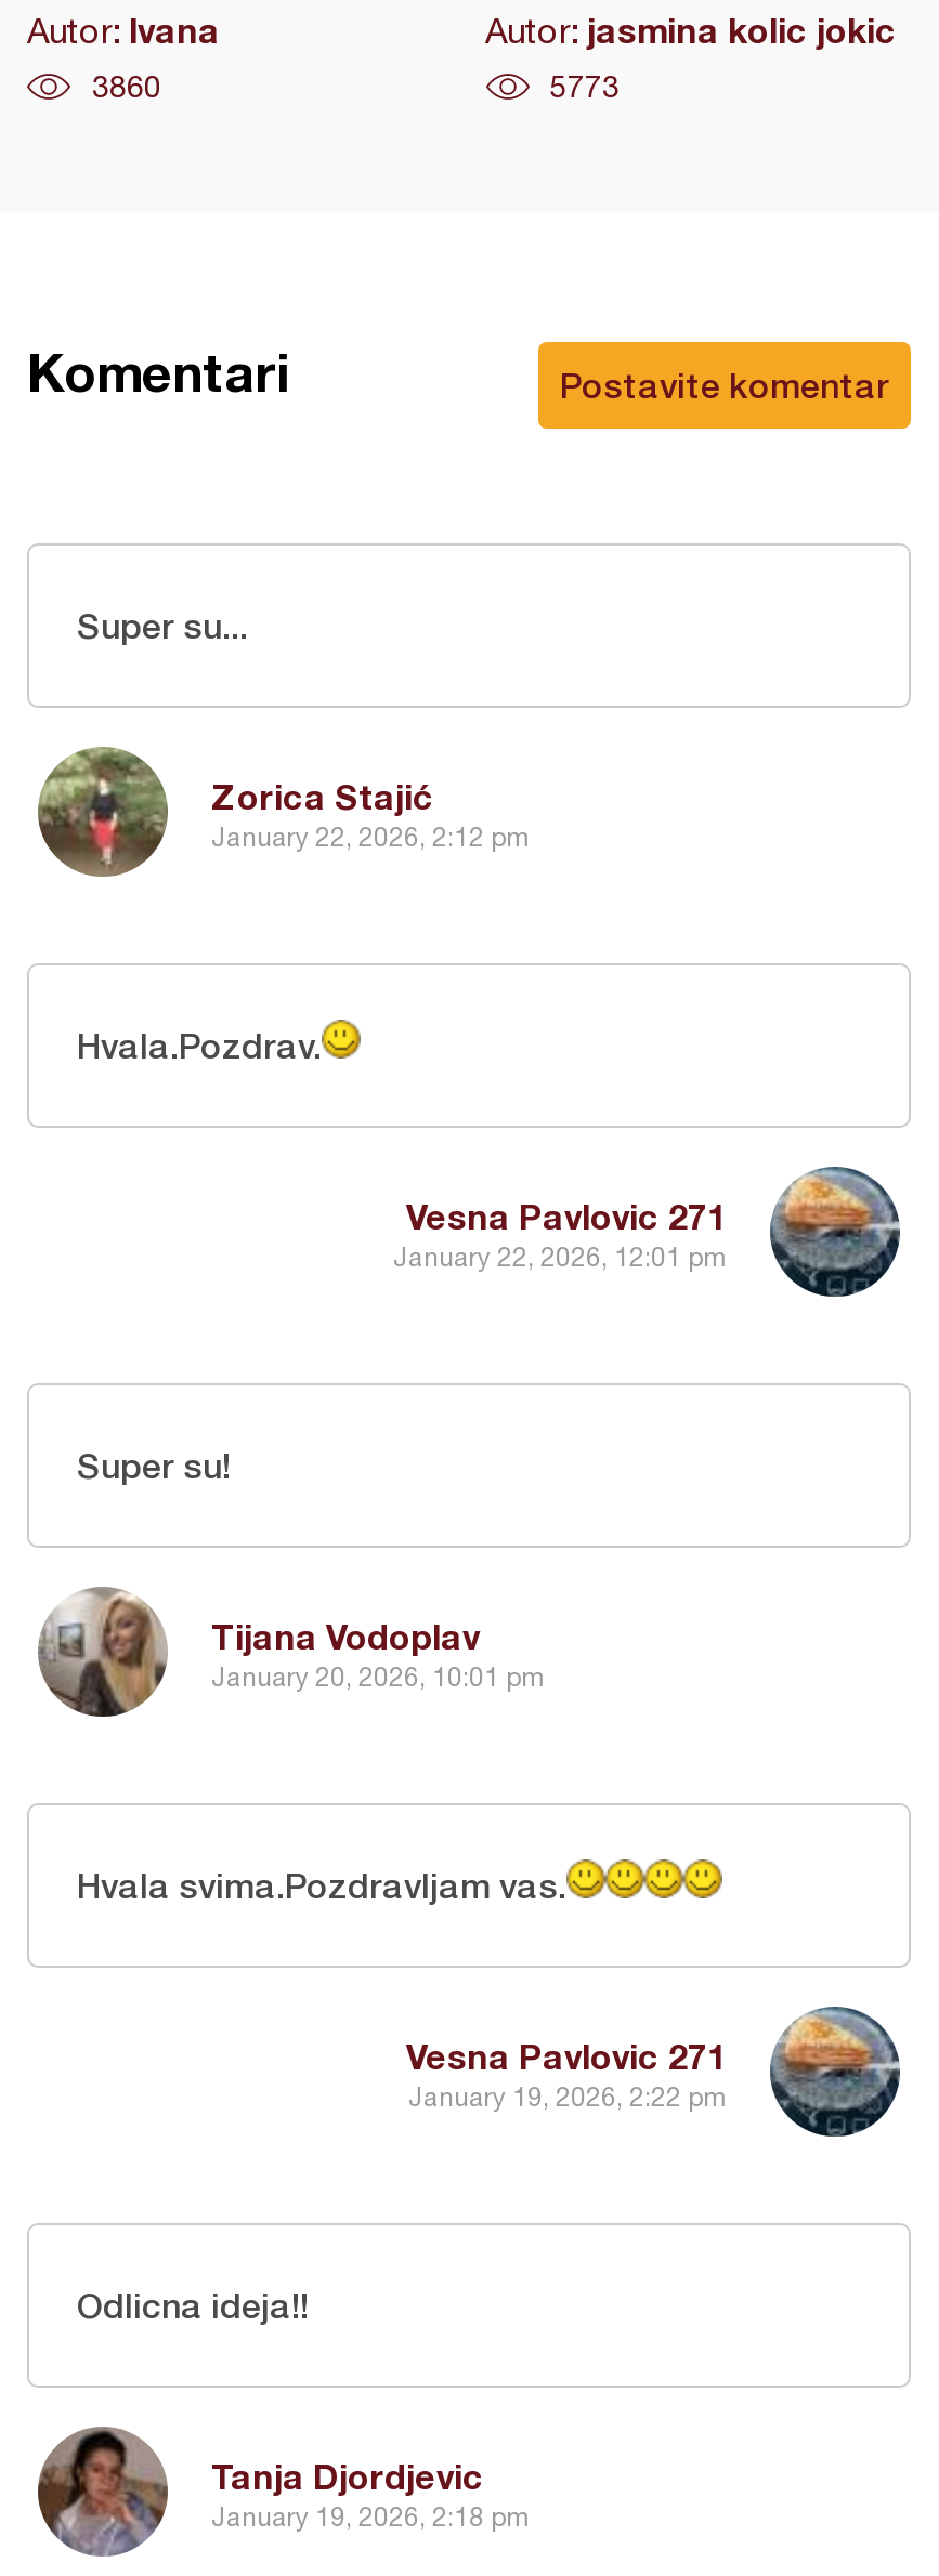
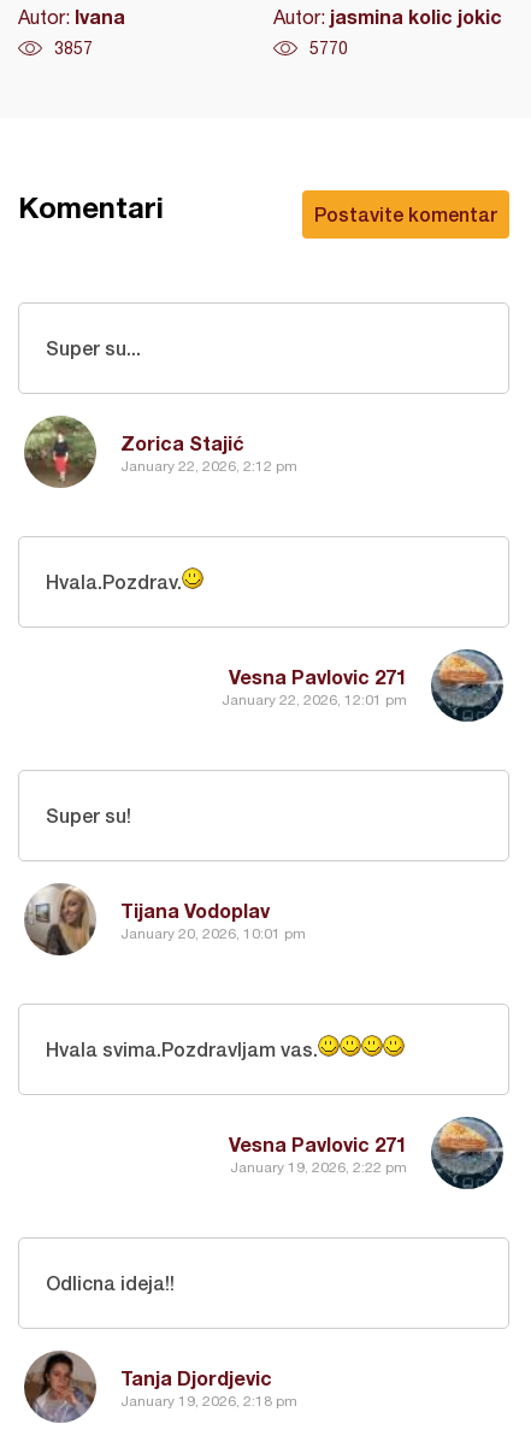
- 3860
+ 3857

- 5773
+ 5770
